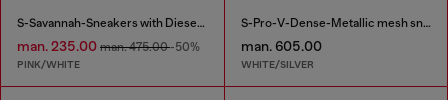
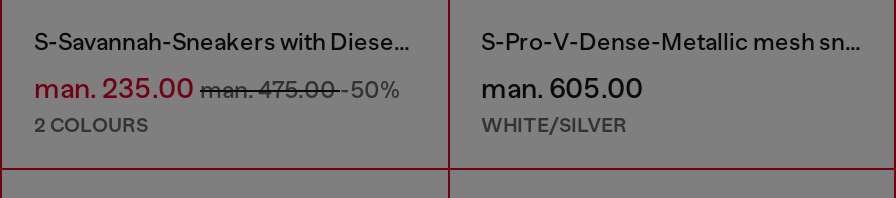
- PINK/WHITE
+ 2 COLOURS
